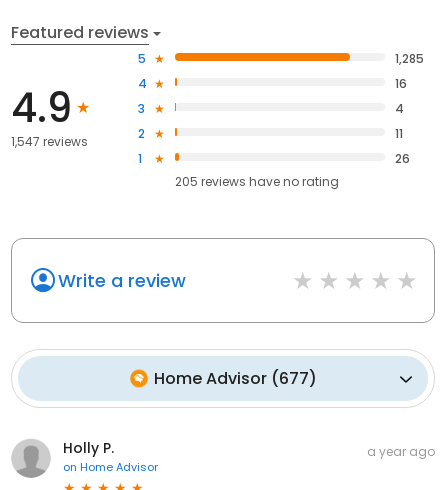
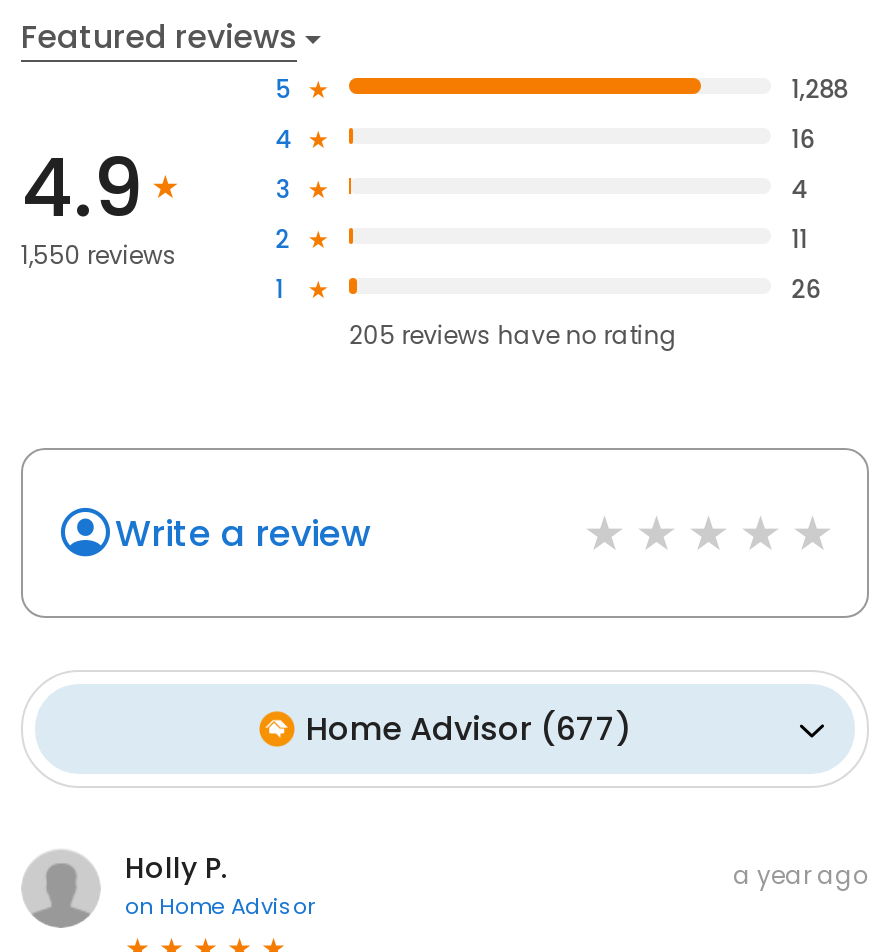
- 1,285
+ 1,288

- 1,547 reviews
+ 1,550 reviews
